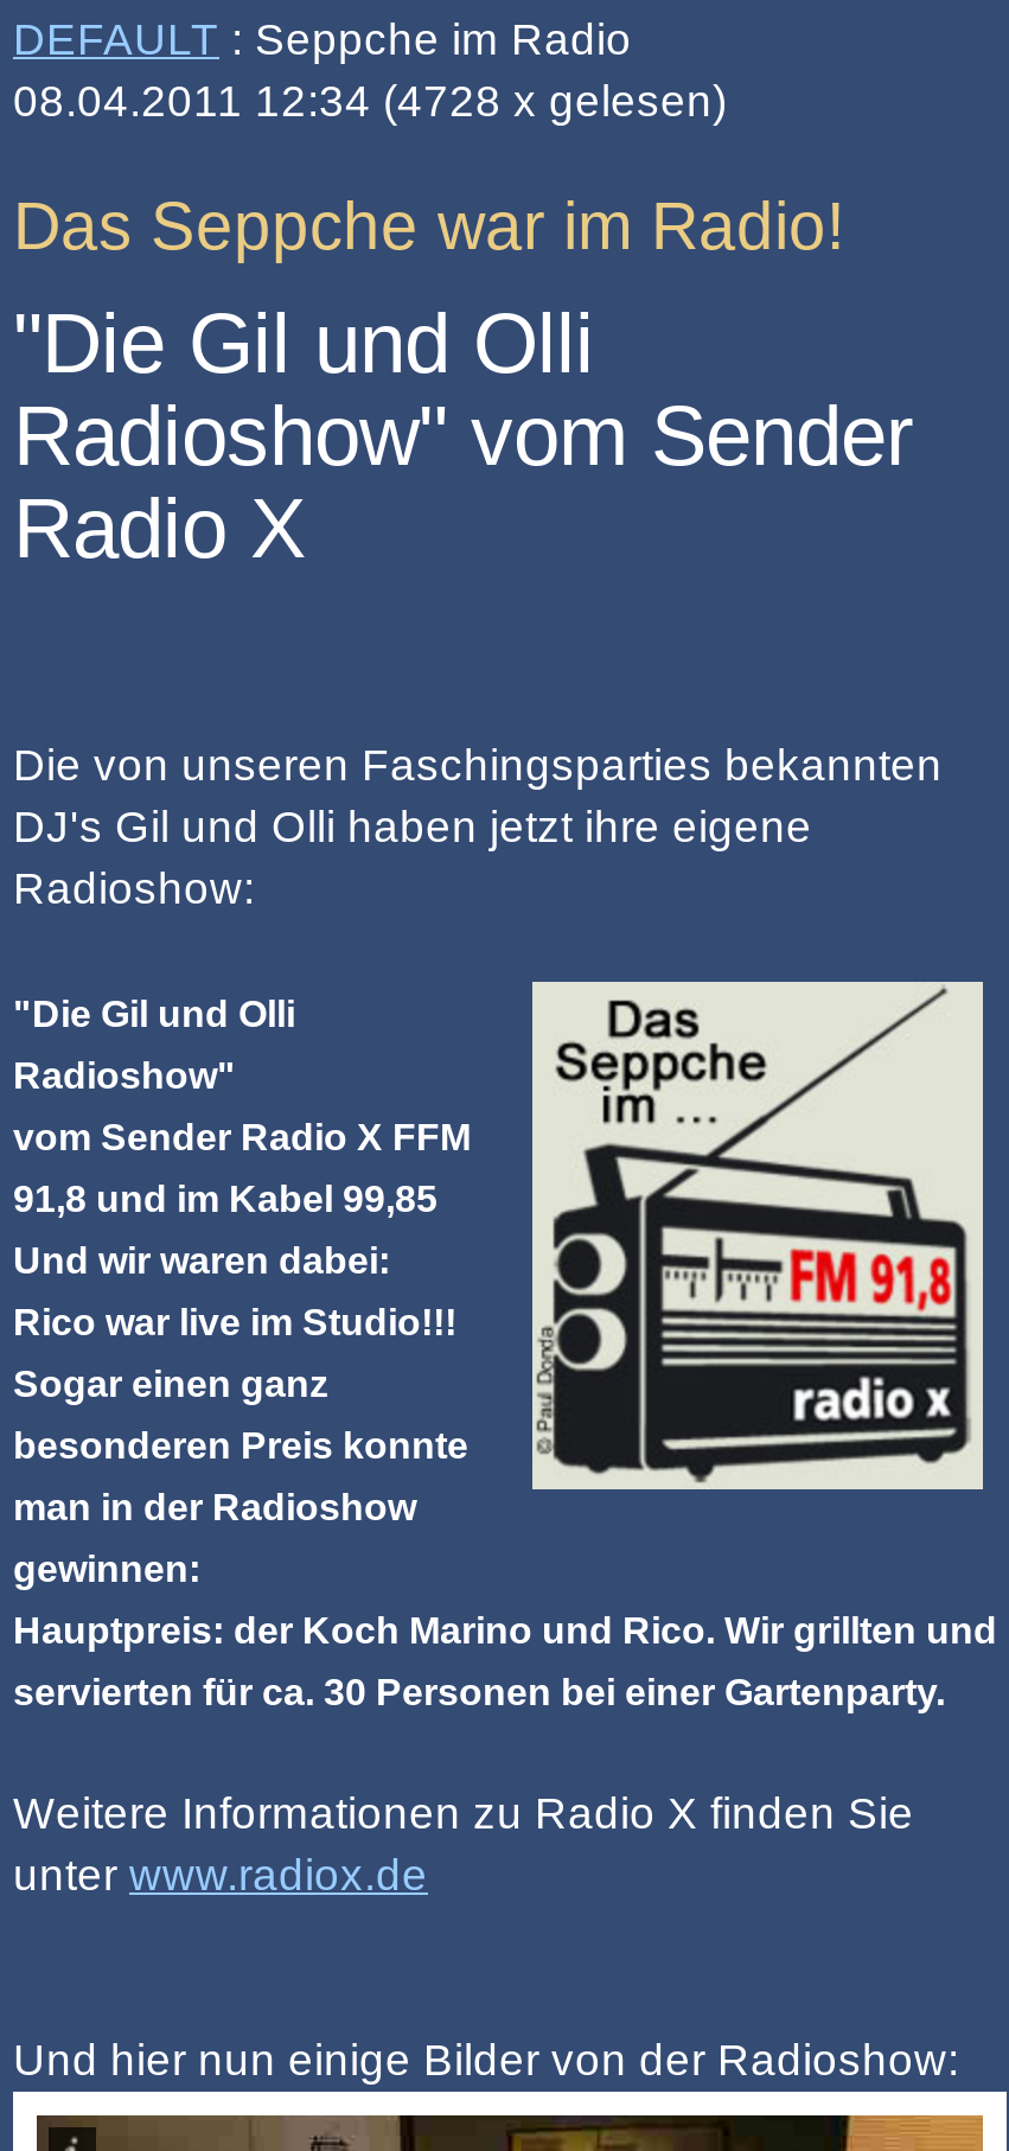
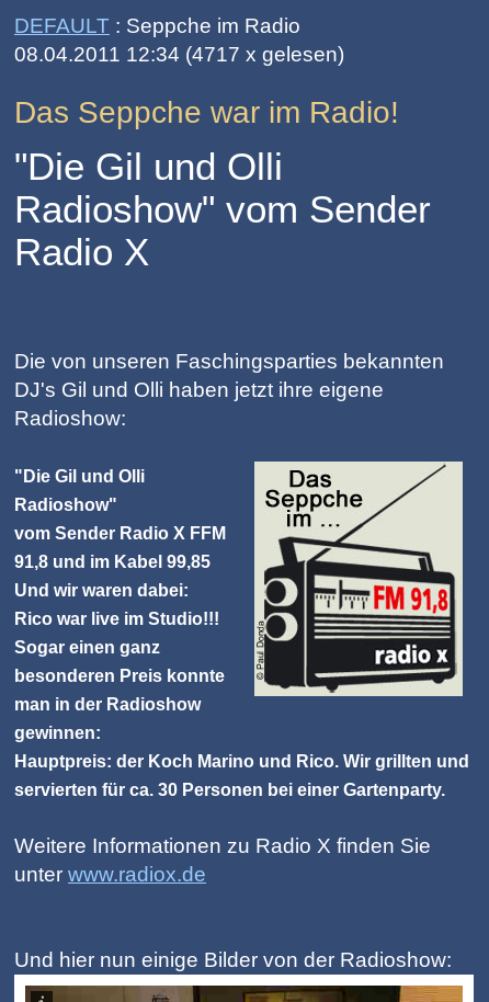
- 08.04.2011 12:34 (4728 x gelesen)
+ 08.04.2011 12:34 (4717 x gelesen)
